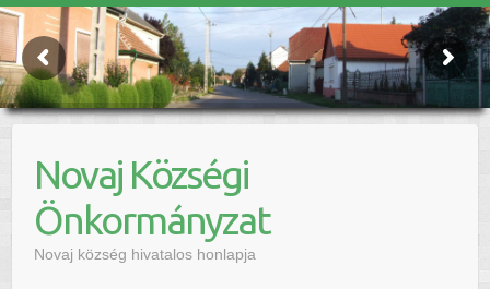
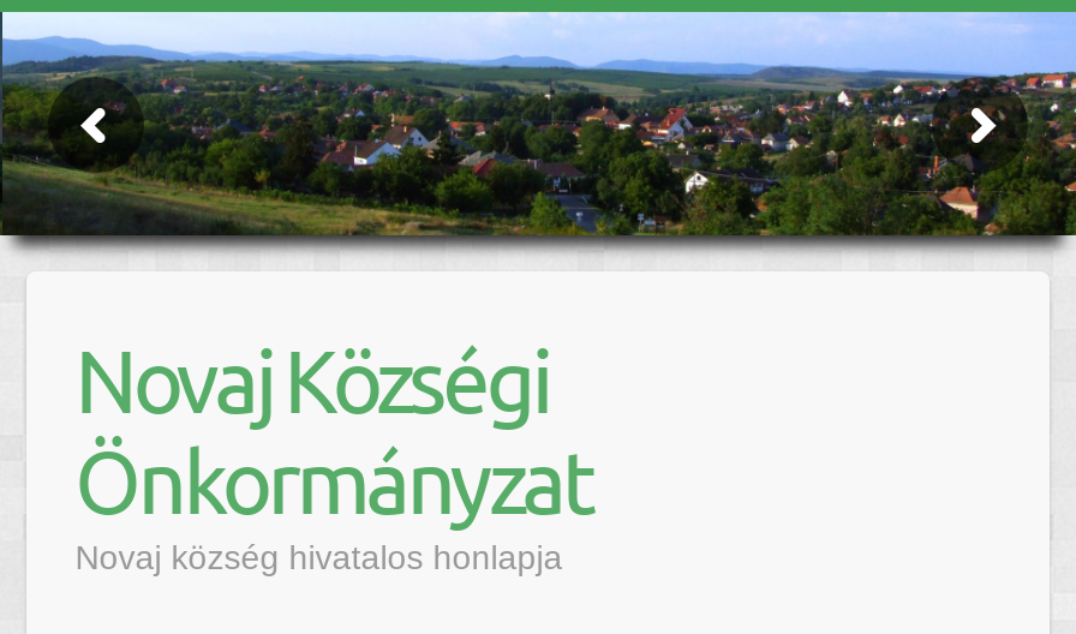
- [image]
+ [image]
